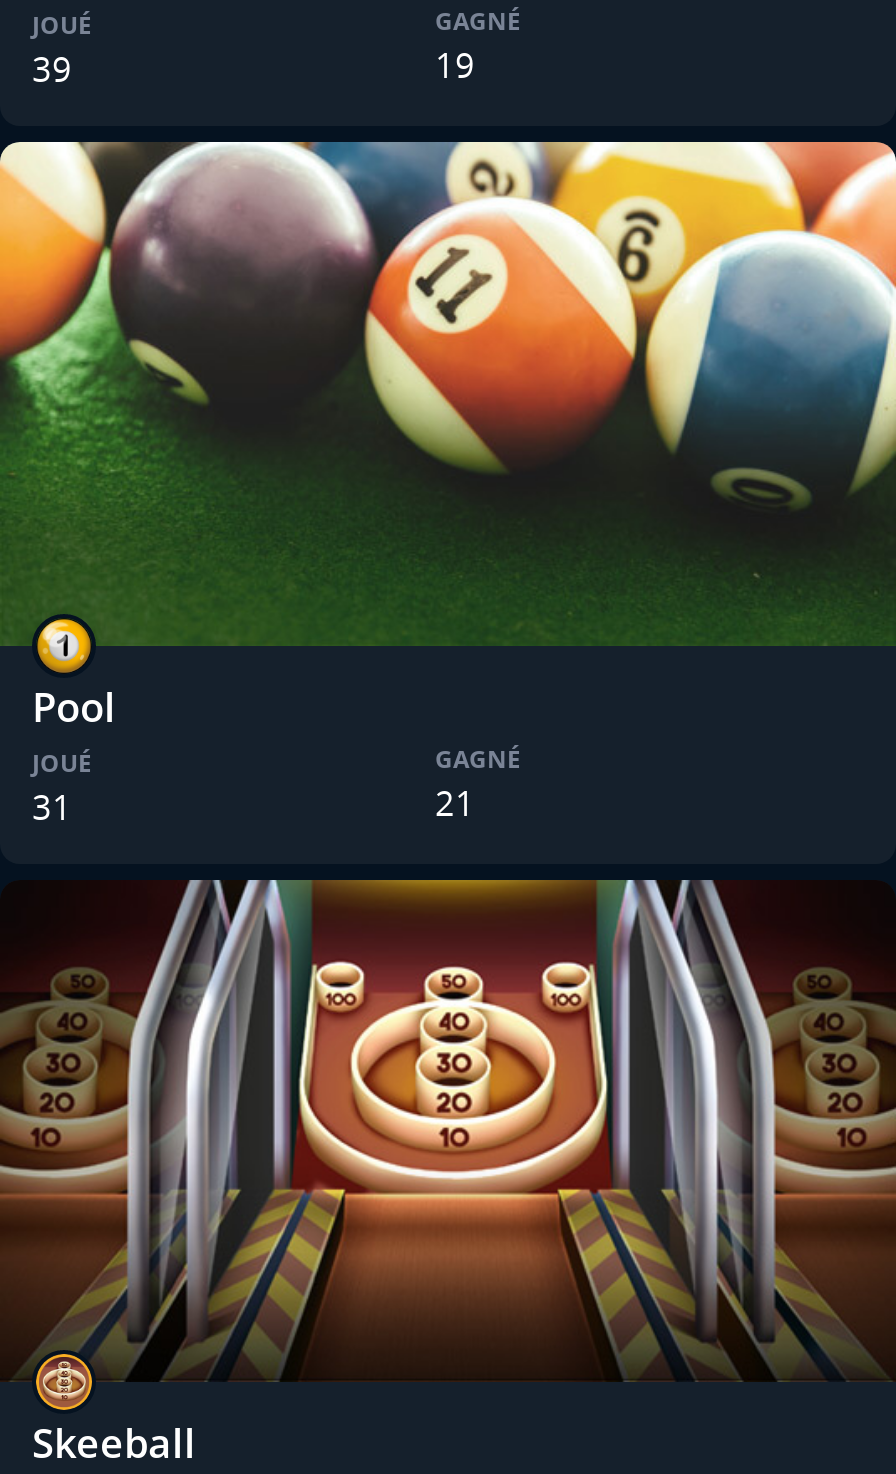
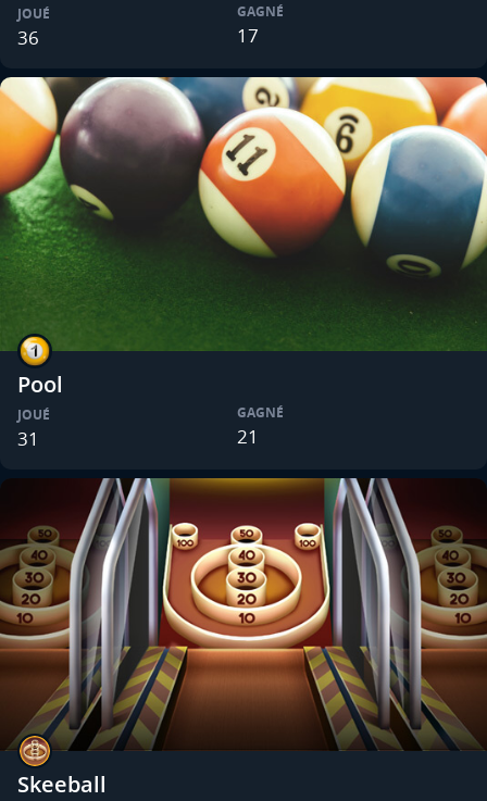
- 39
+ 36

- 19
+ 17
